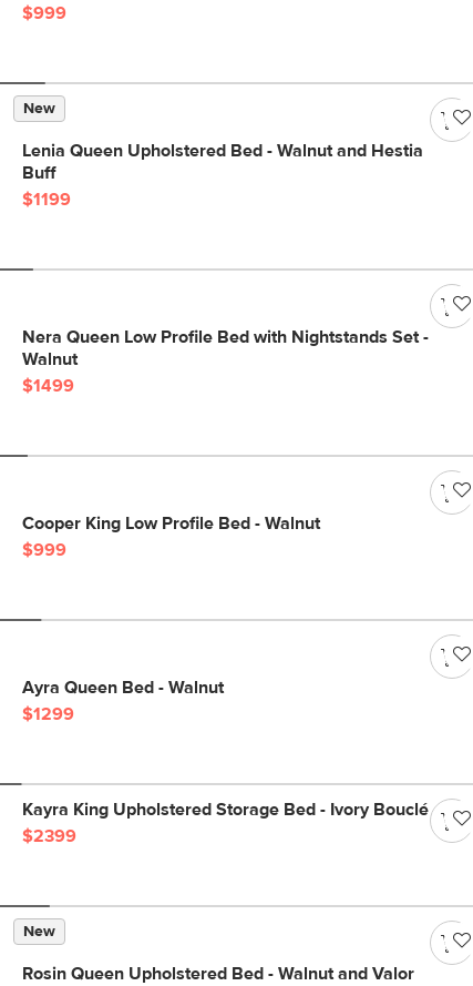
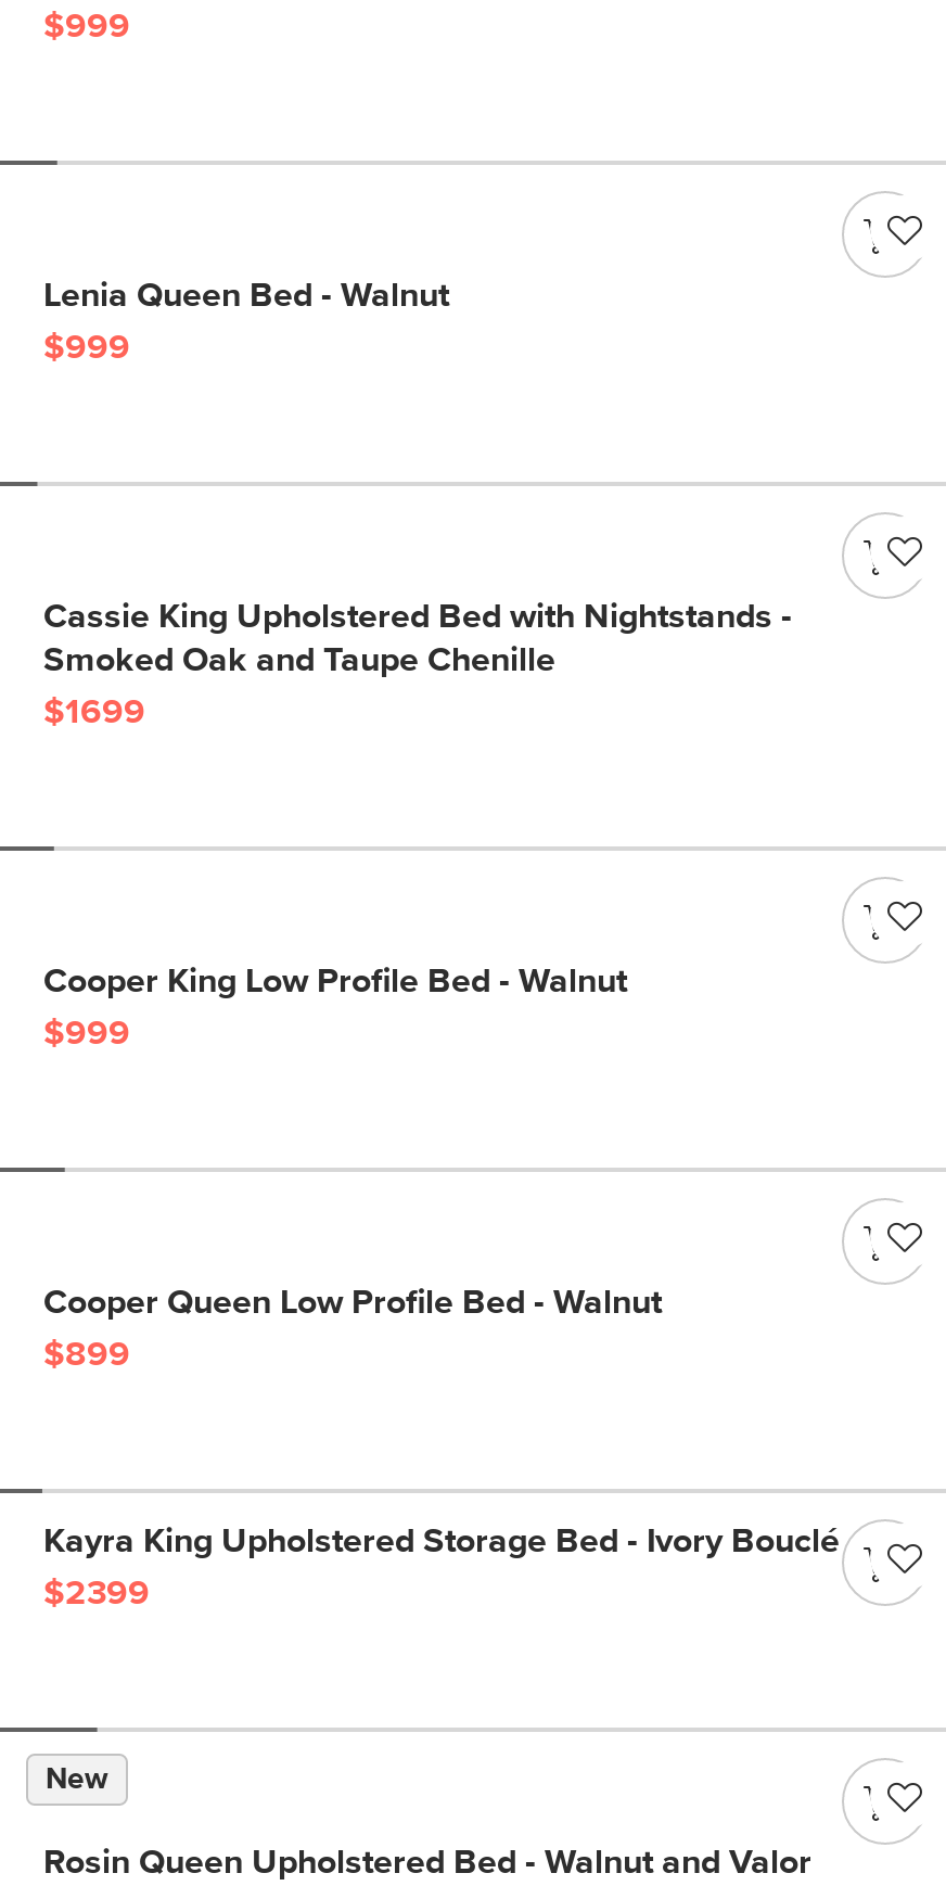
- New
- Lenia Queen Upholstered Bed - Walnut and Hestia
- Buff
- $1199
+ Lenia Queen Bed - Walnut
+ $999

- Nera Queen Low Profile Bed with Nightstands Set -
- Walnut
- $1499
+ Cassie King Upholstered Bed with Nightstands -
+ Smoked Oak and Taupe Chenille
+ $1699

- Ayra Queen Bed - Walnut
+ Cooper Queen Low Profile Bed - Walnut

- $1299
+ $899
